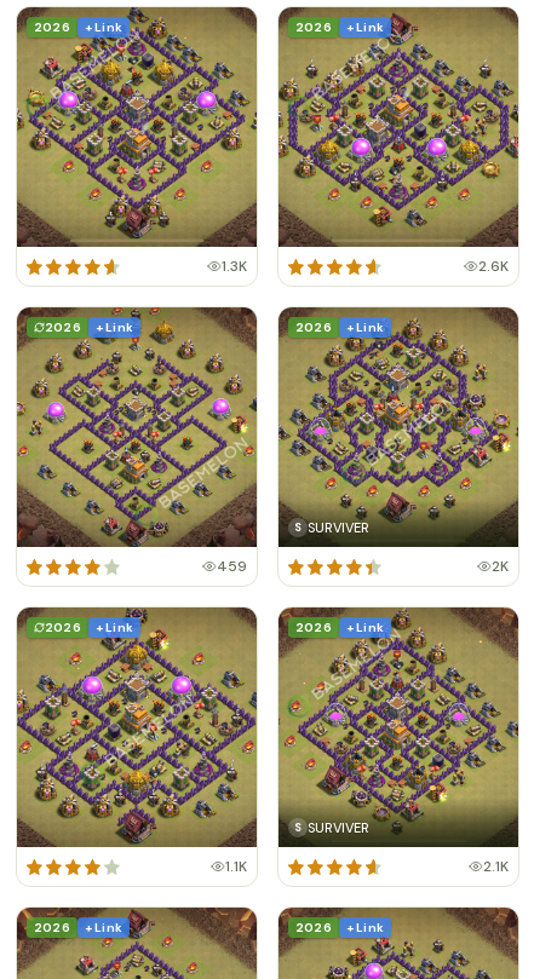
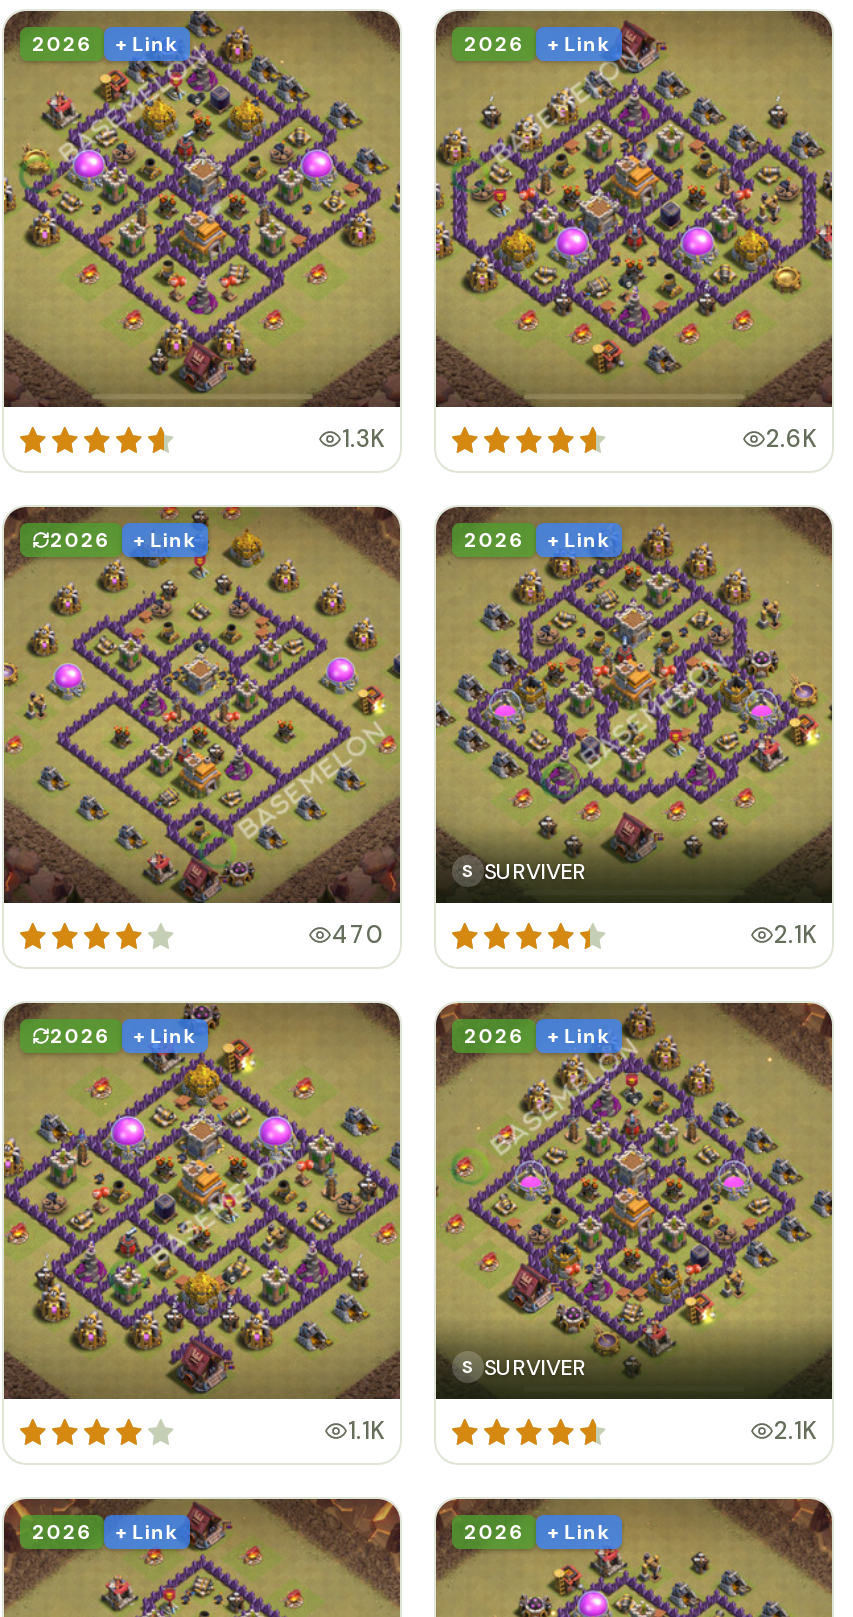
- 459
+ 470

- 2K
+ 2.1K
